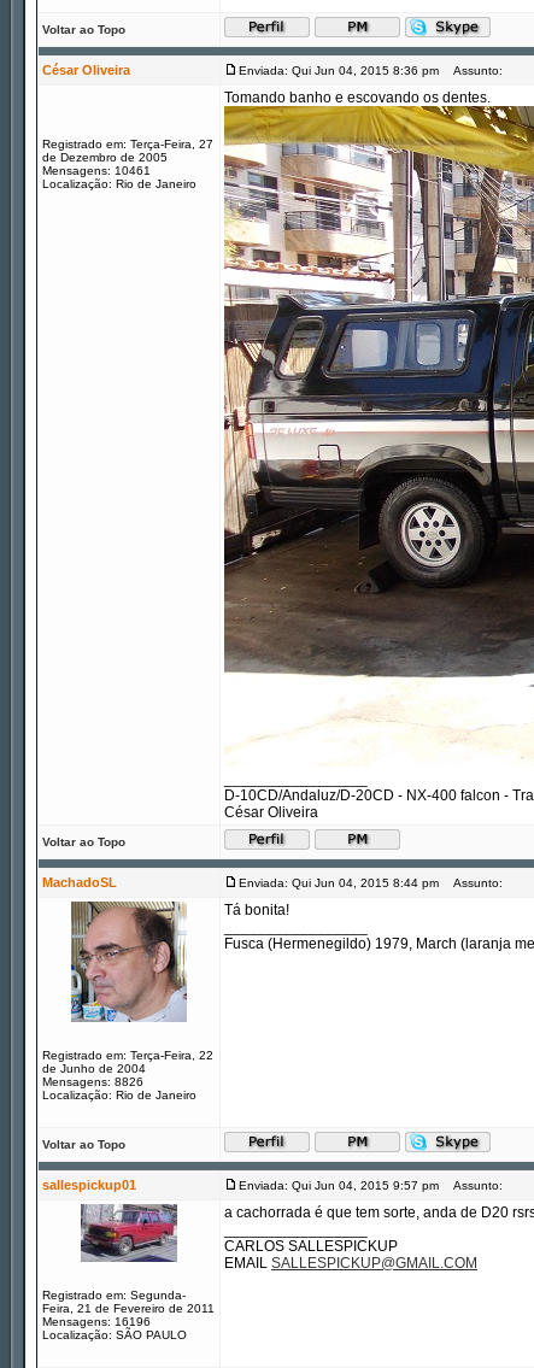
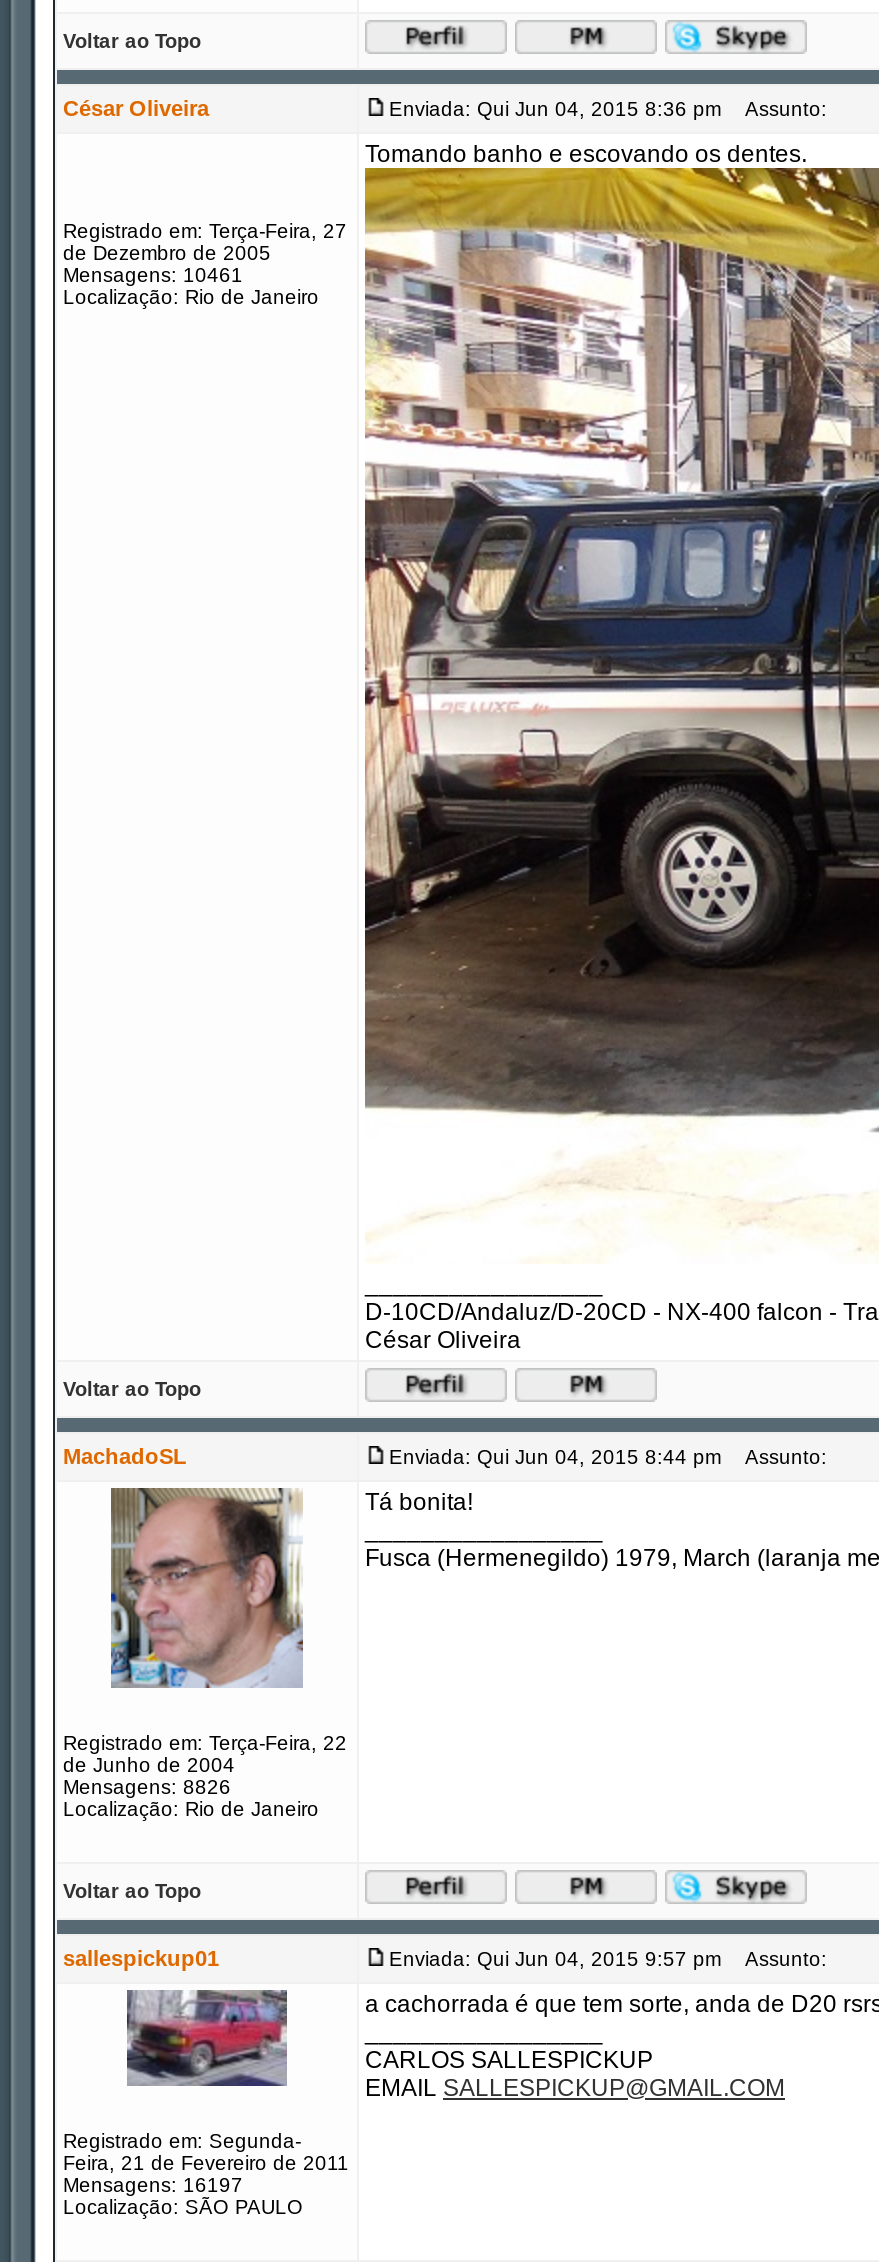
- Mensagens: 16196
+ Mensagens: 16197
